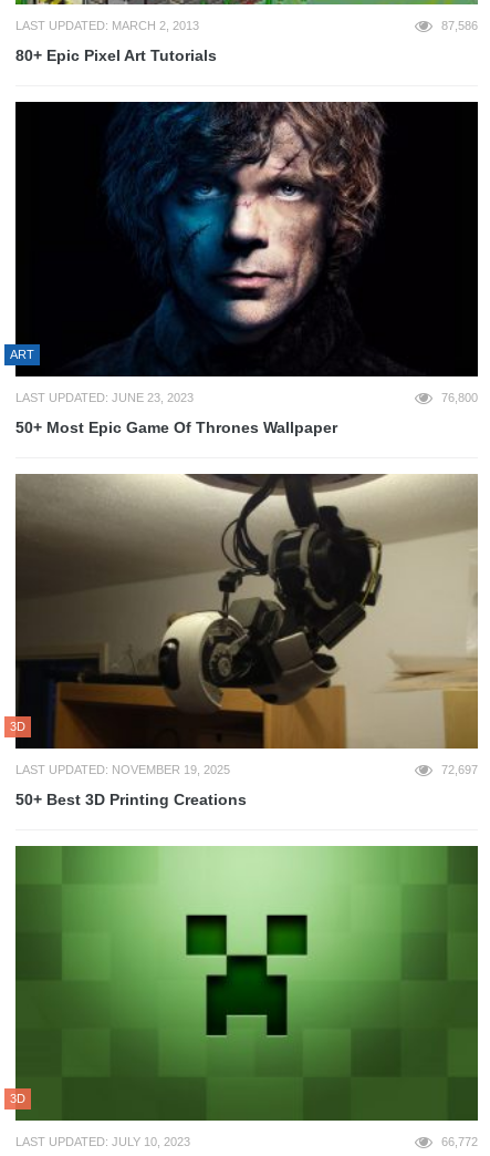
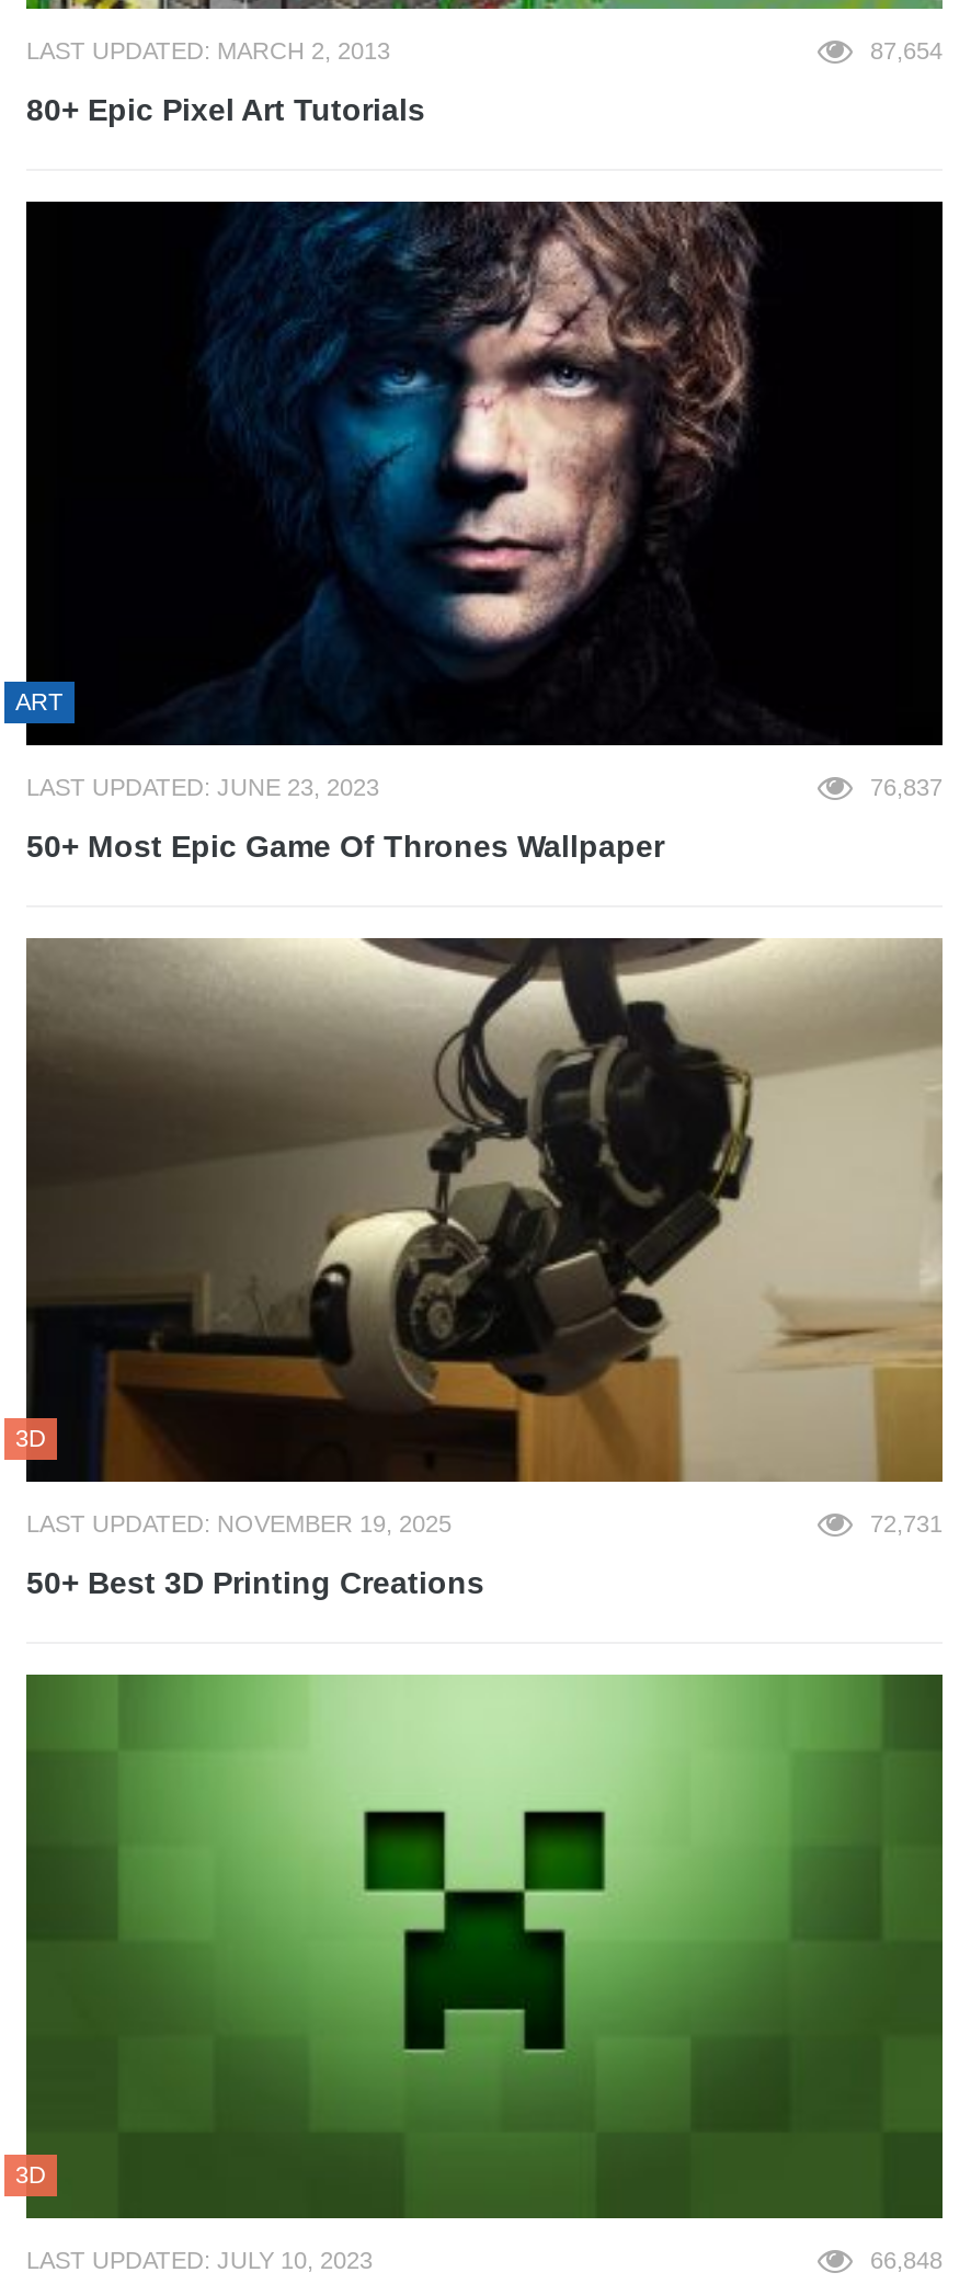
- 87,586
+ 87,654

- 76,800
+ 76,837

- 72,697
+ 72,731

- 66,772
+ 66,848
